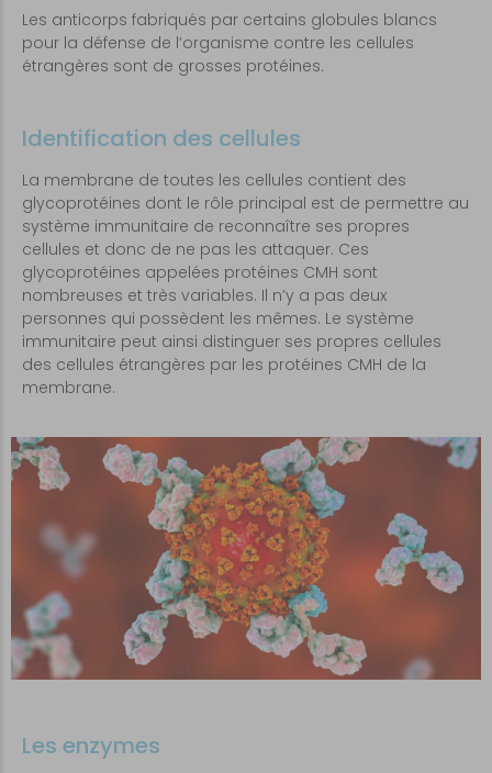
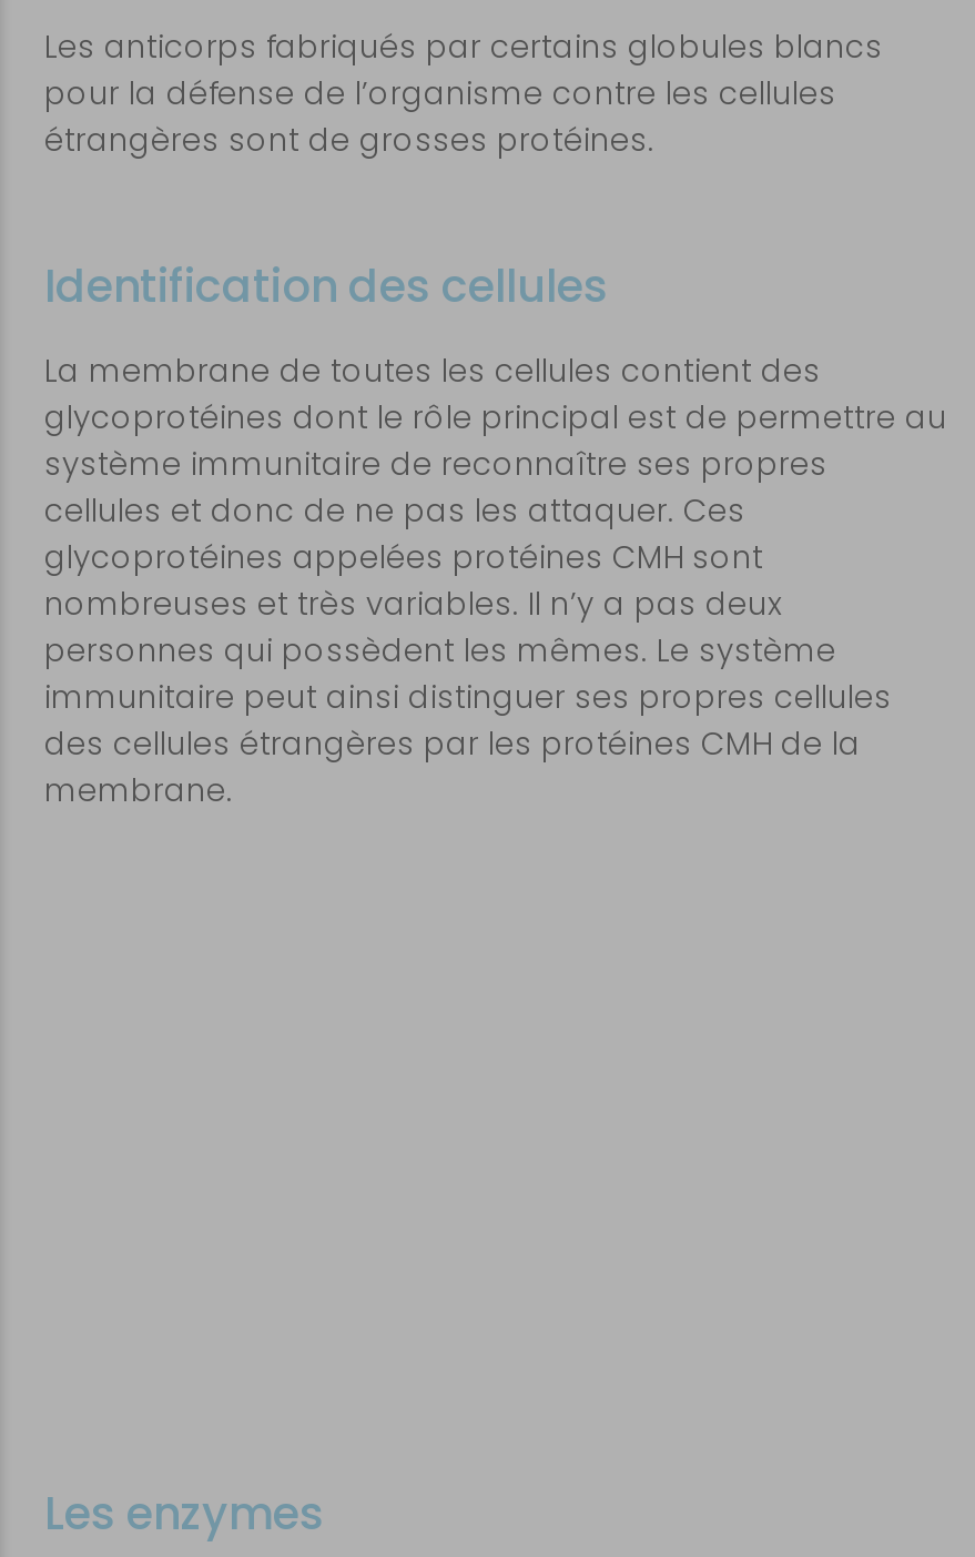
- [image]
